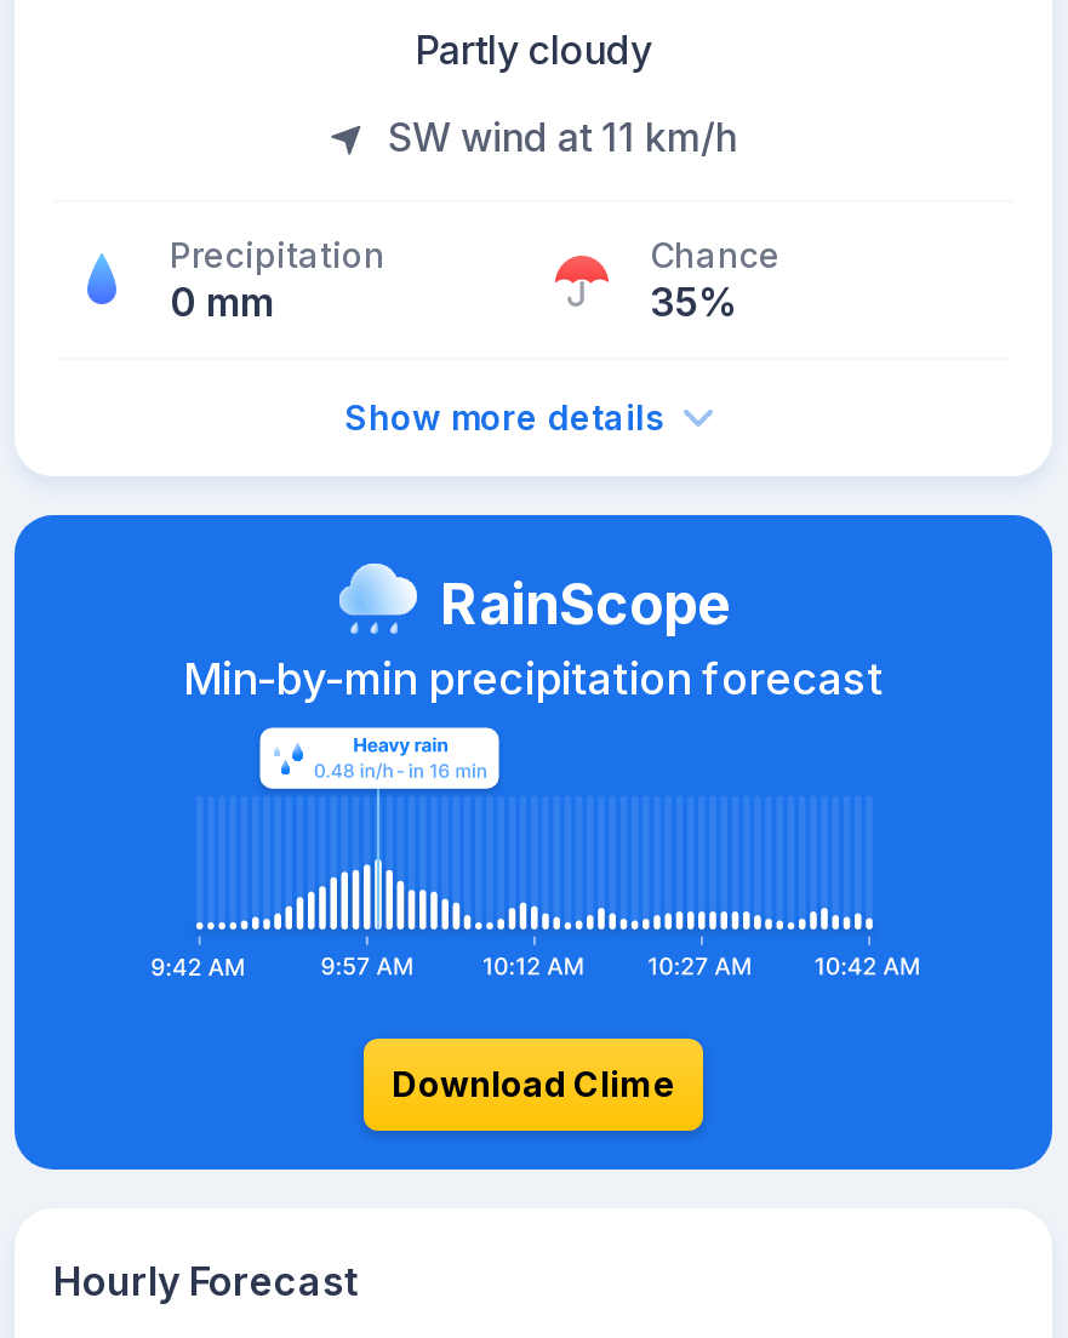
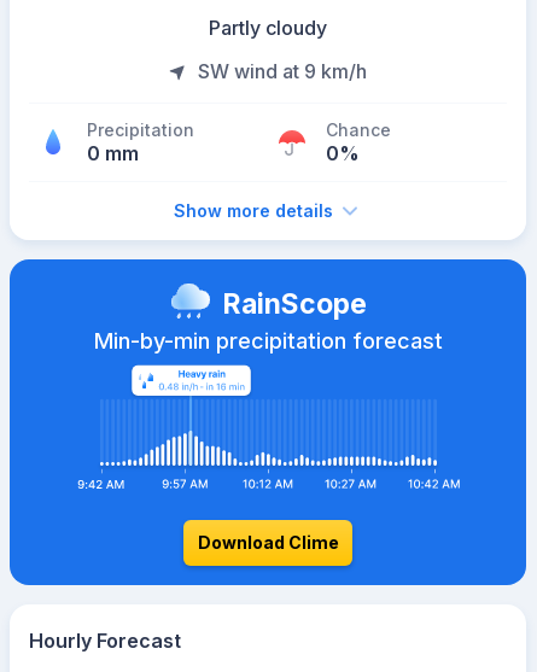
- SW wind at 11 km/h
+ SW wind at 9 km/h

- 35%
+ 0%
